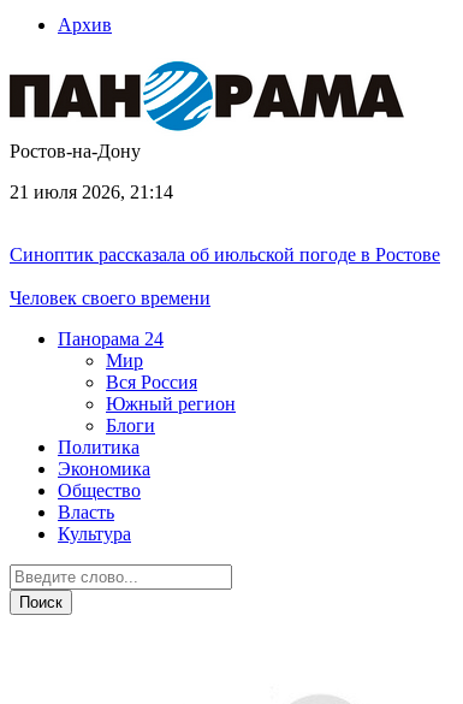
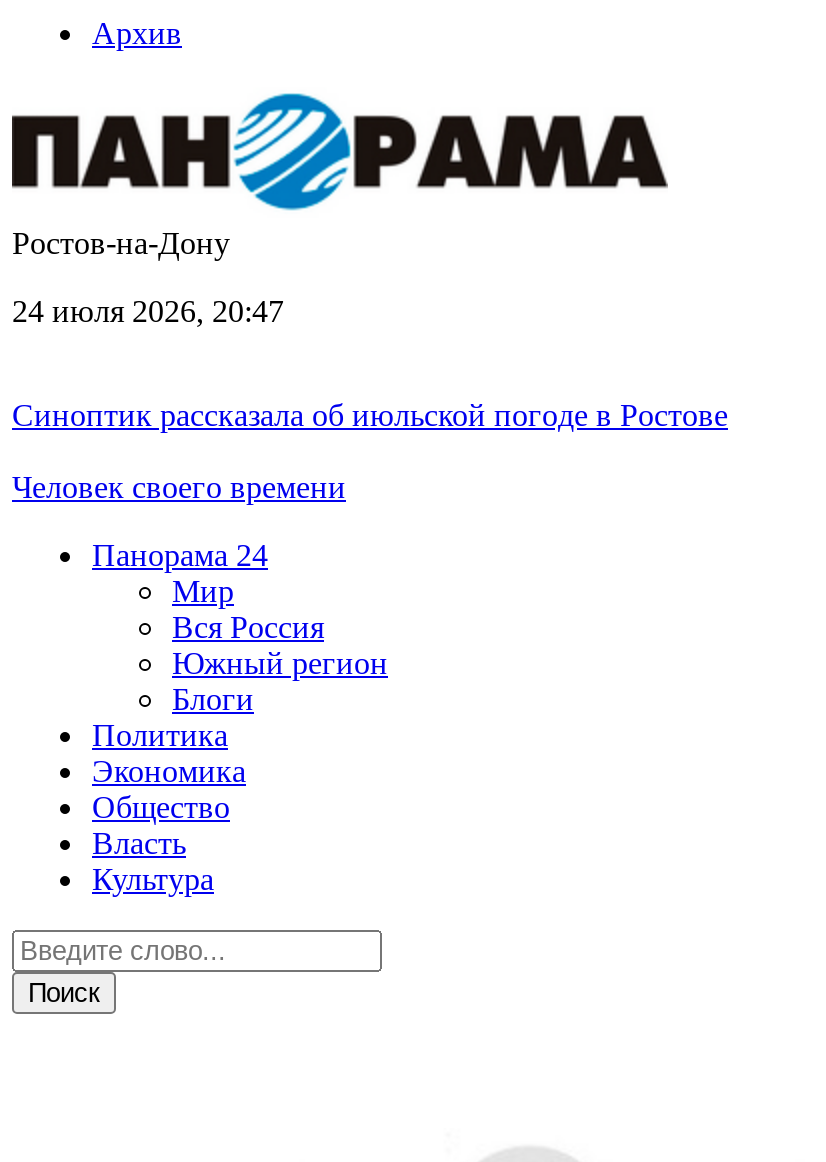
- 21 июля 2026, 21:14
+ 24 июля 2026, 20:47
